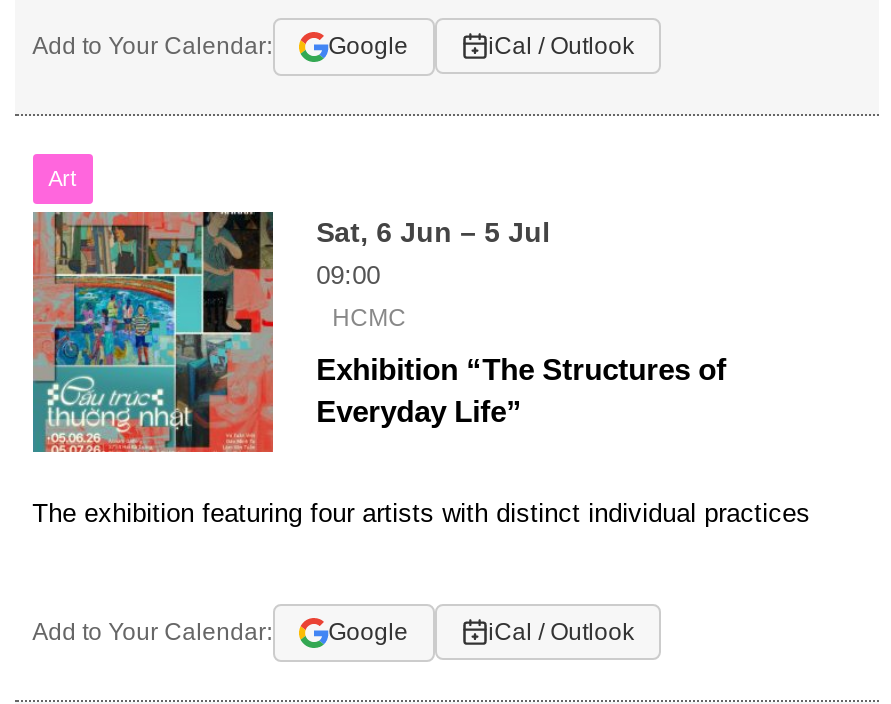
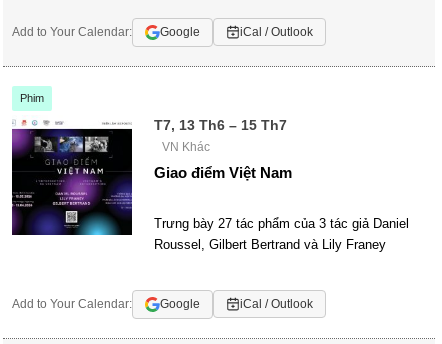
- [image]
- Art
- Sat, 6 Jun – 5 Jul
- 09:00
- HCMC
- Exhibition “The Structures of
- Everyday Life”
- The exhibition featuring four artists with distinct individual practices
+ [image]
+ Phim
+ T7, 13 Th6 – 15 Th7
+ VN Khác
+ Giao điểm Việt Nam
+ Trưng bày 27 tác phẩm của 3 tác giả Daniel
+ Roussel, Gilbert Bertrand và Lily Franey
